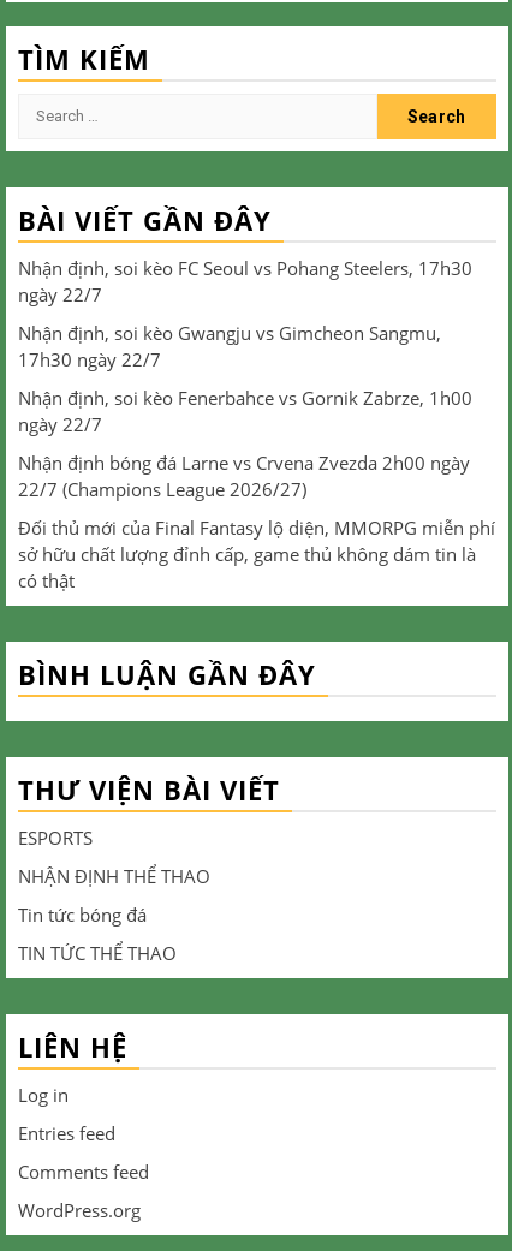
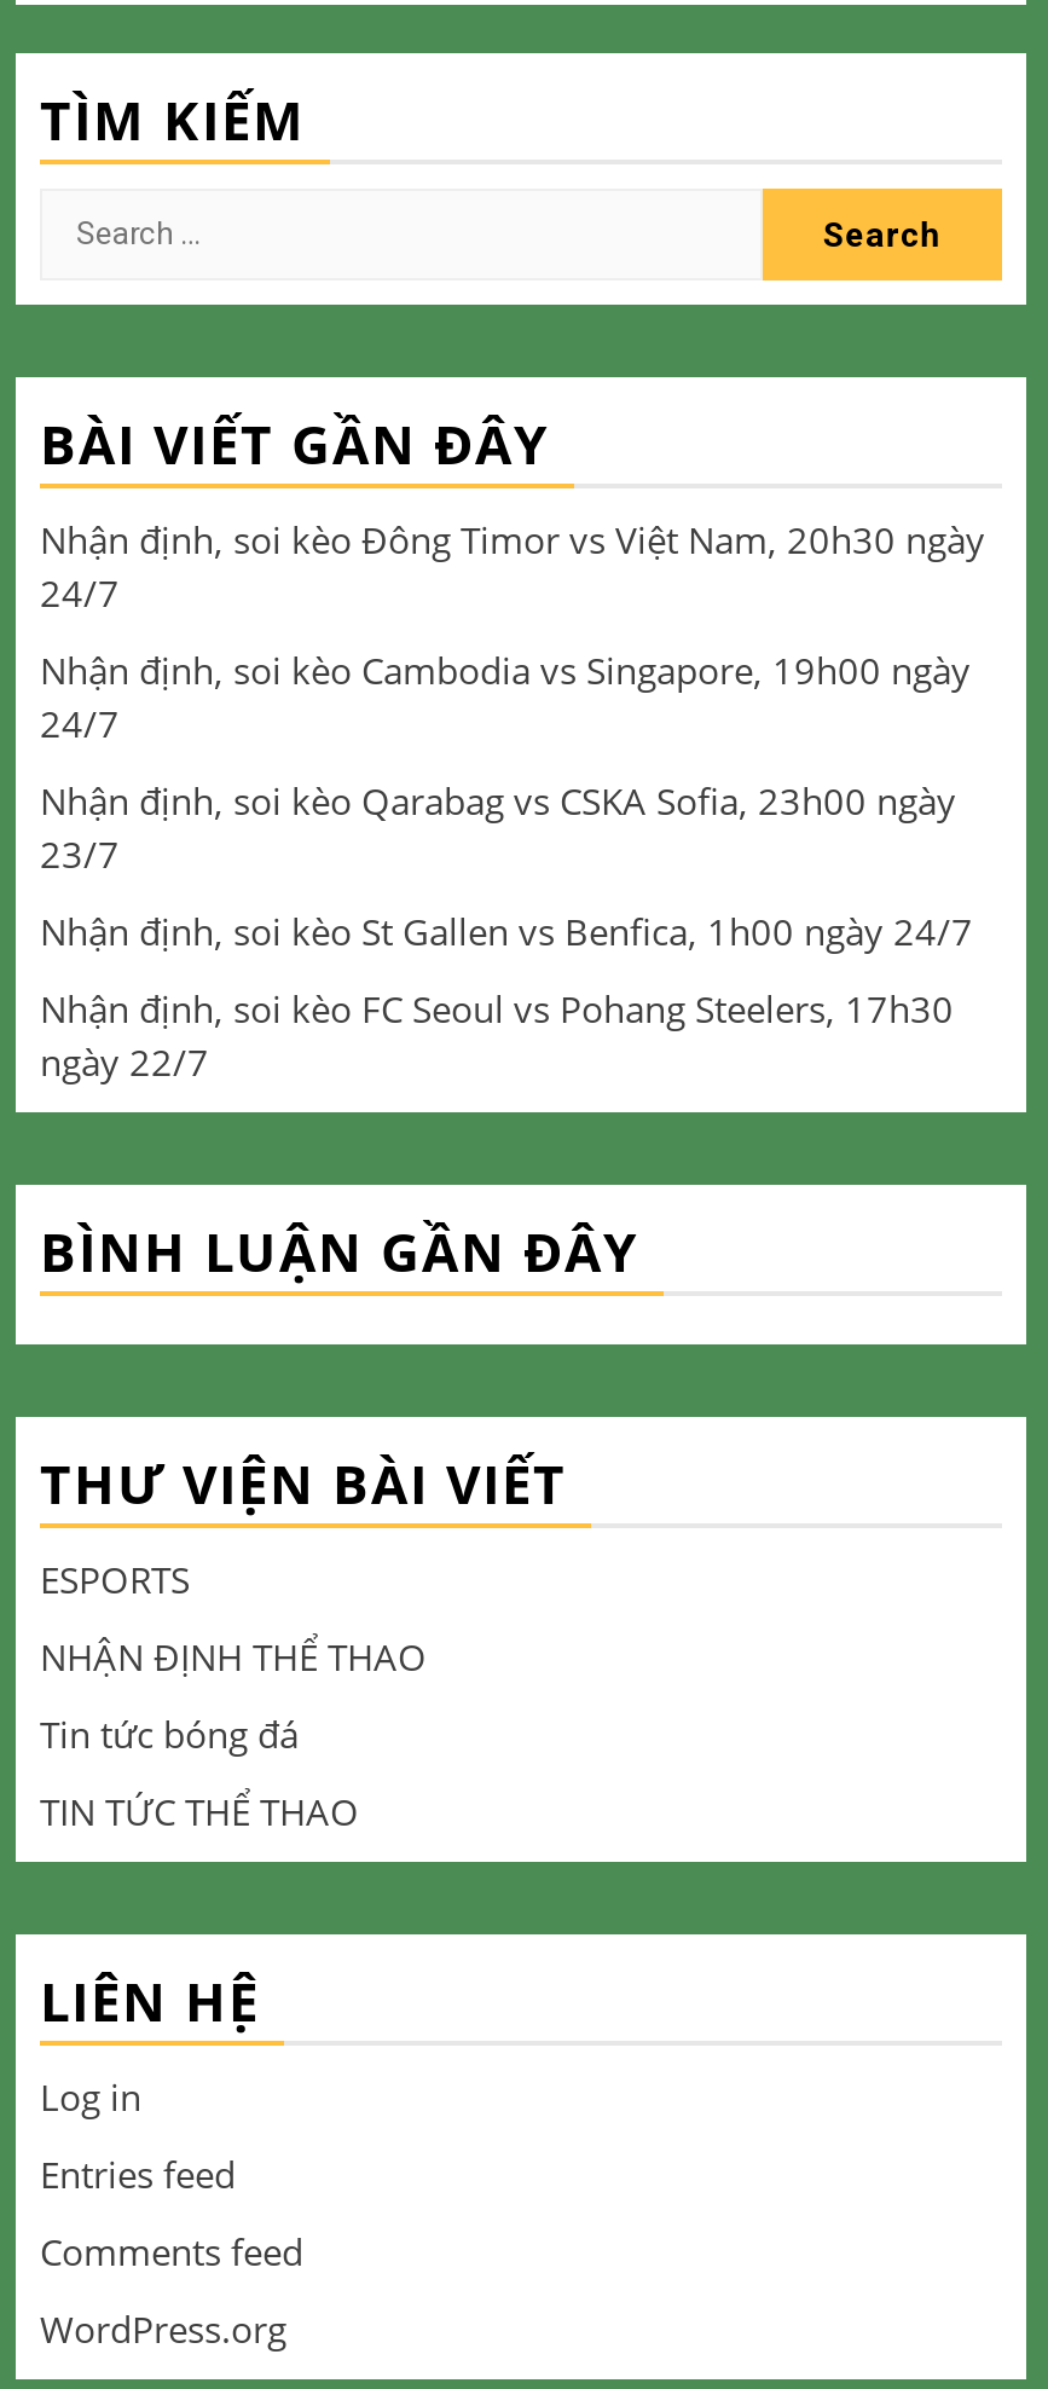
+ Nhận định, soi kèo Đông Timor vs Việt Nam, 20h30 ngày
+ 24/7
+ Nhận định, soi kèo Cambodia vs Singapore, 19h00 ngày
+ 24/7
+ Nhận định, soi kèo Qarabag vs CSKA Sofia, 23h00 ngày
+ 23/7
+ Nhận định, soi kèo St Gallen vs Benfica, 1h00 ngày 24/7

moved down: Nhận định, soi kèo FC Seoul vs Pohang Steelers, 17h30 | ngày 22/7

- Nhận định, soi kèo Gwangju vs Gimcheon Sangmu,
- 17h30 ngày 22/7
- Nhận định, soi kèo Fenerbahce vs Gornik Zabrze, 1h00
- ngày 22/7
- Nhận định bóng đá Larne vs Crvena Zvezda 2h00 ngày
- 22/7 (Champions League 2026/27)
- Đối thủ mới của Final Fantasy lộ diện, MMORPG miễn phí
- sở hữu chất lượng đỉnh cấp, game thủ không dám tin là
- có thật
